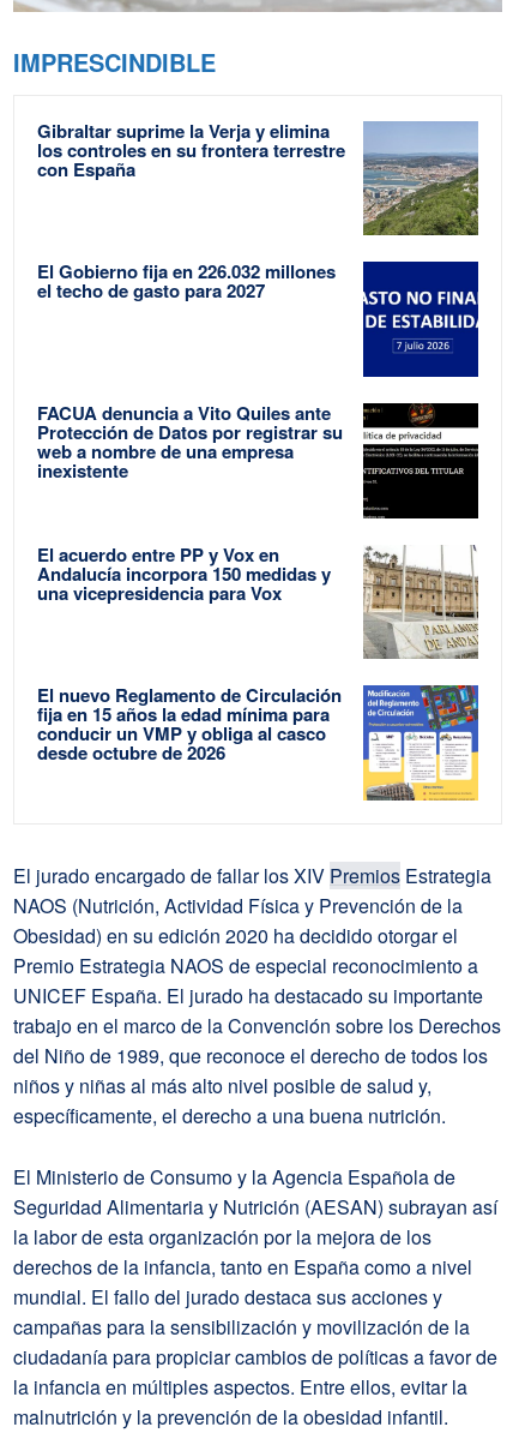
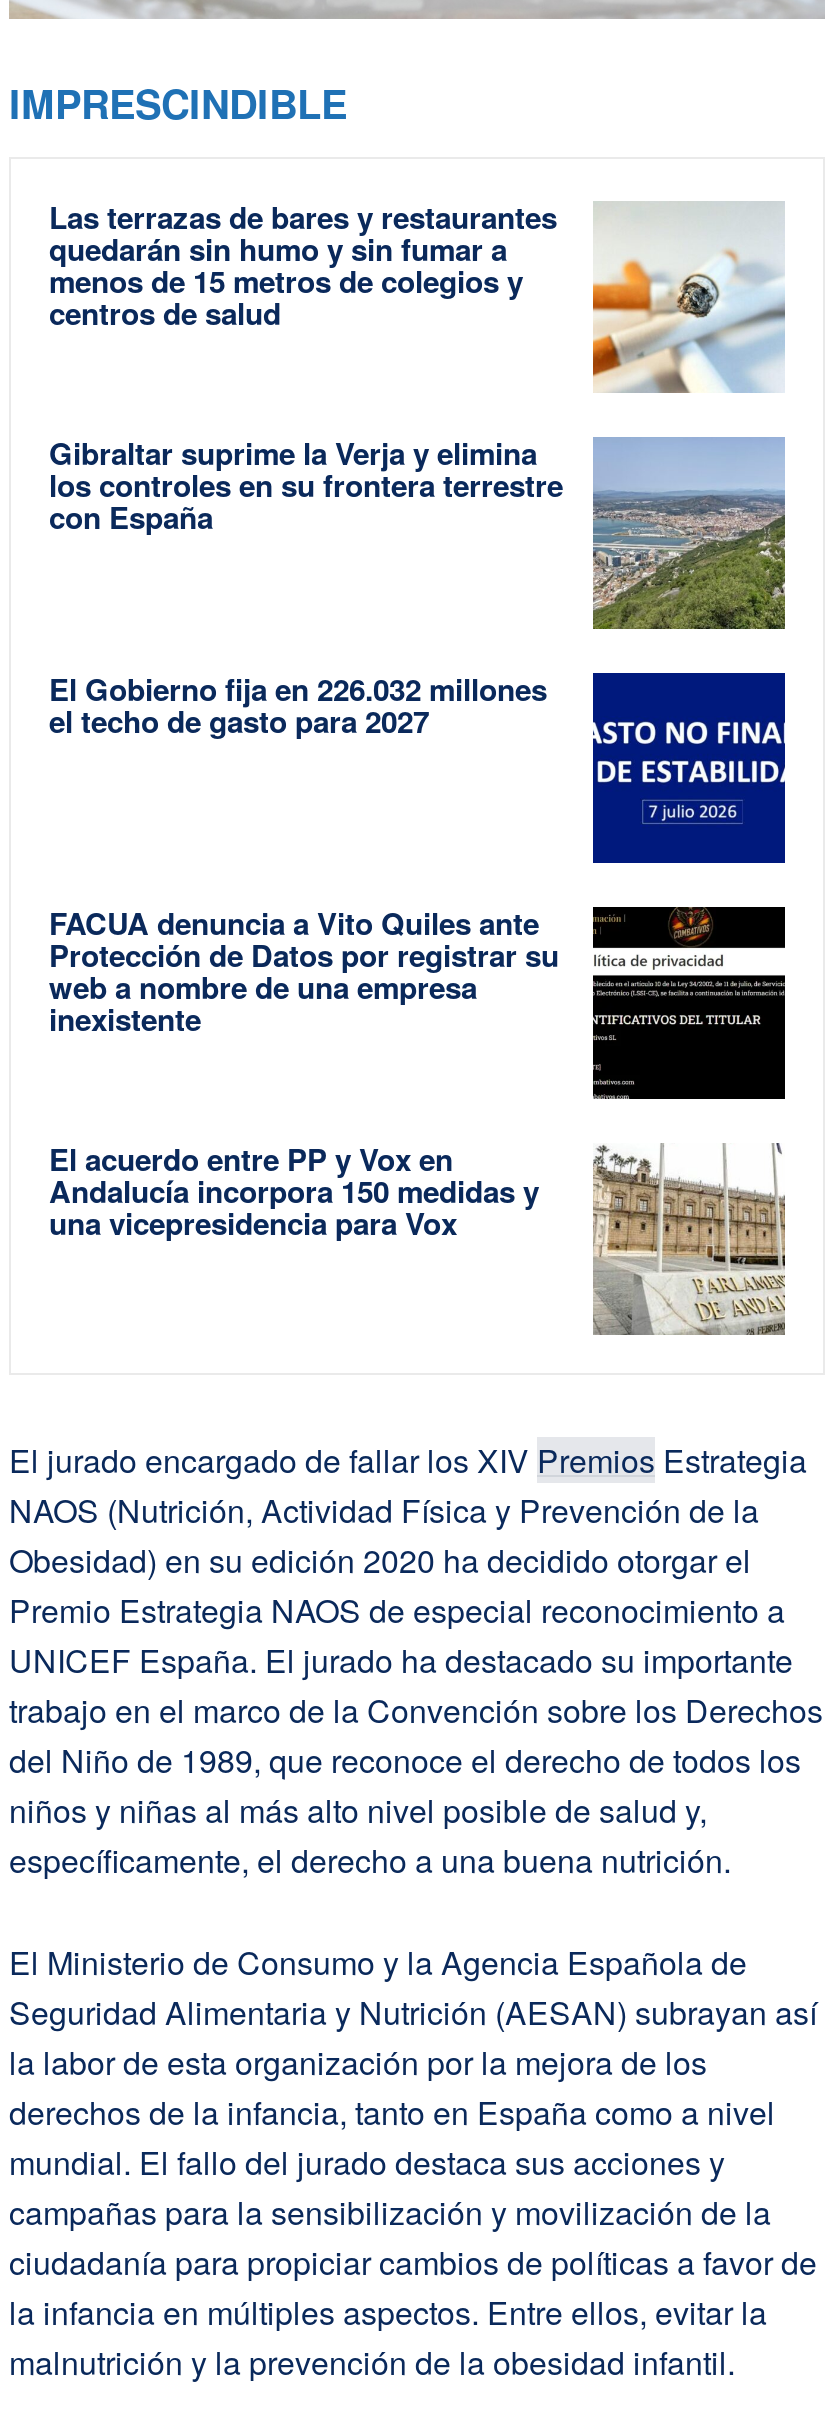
+ [image]
+ Las terrazas de bares y restaurantes
+ quedarán sin humo y sin fumar a
+ menos de 15 metros de colegios y
+ centros de salud

moved down: [image] | Gibraltar suprime la Verja y elimina | los controles en su frontera terrestre | ... | Andalucía incorpora 150 medidas y | una vicepresidencia para Vox

- [image]
- El nuevo Reglamento de Circulación
- fija en 15 años la edad mínima para
- conducir un VMP y obliga al casco
- desde octubre de 2026
